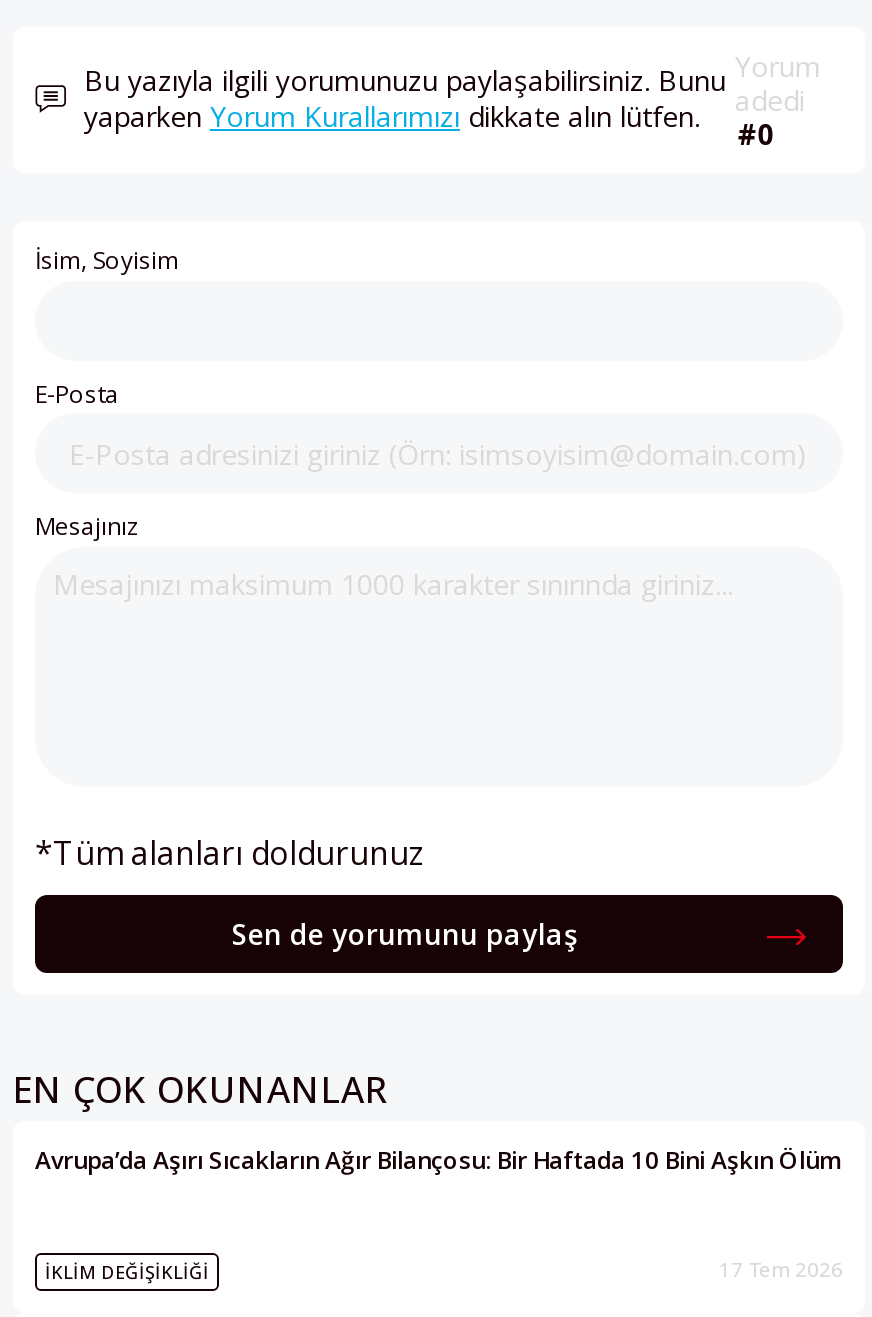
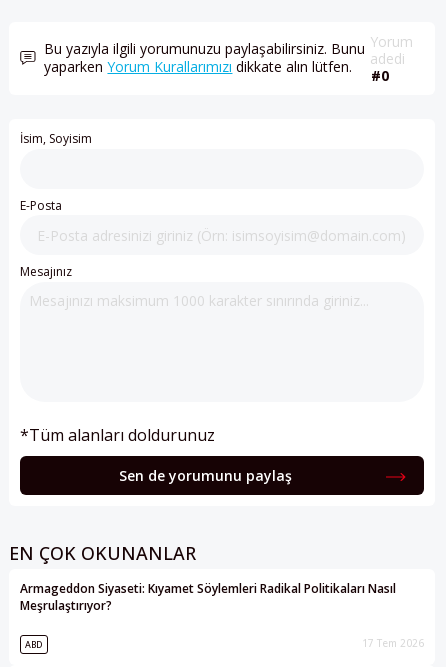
- Avrupa’da Aşırı Sıcakların Ağır Bilançosu: Bir Haftada 10 Bini Aşkın Ölüm
+ Armageddon Siyaseti: Kıyamet Söylemleri Radikal Politikaları Nasıl
+ Meşrulaştırıyor?

- İKLIM DEĞIŞIKLIĞI
+ ABD
